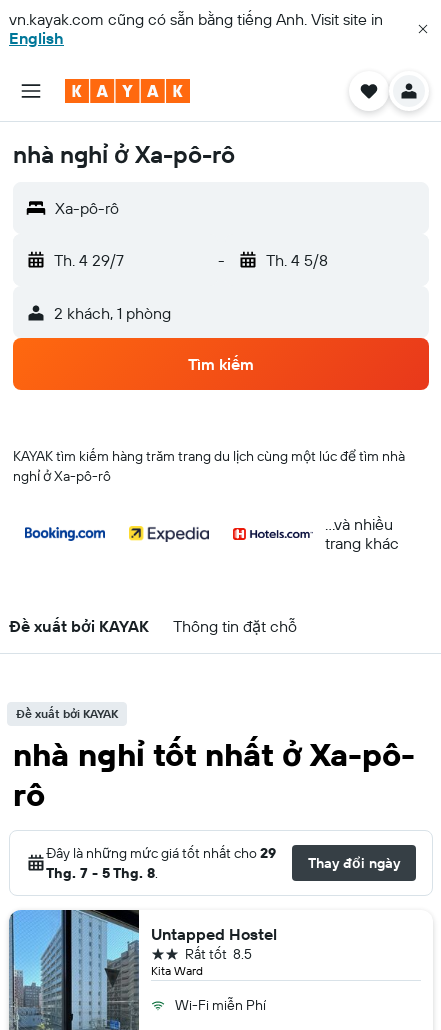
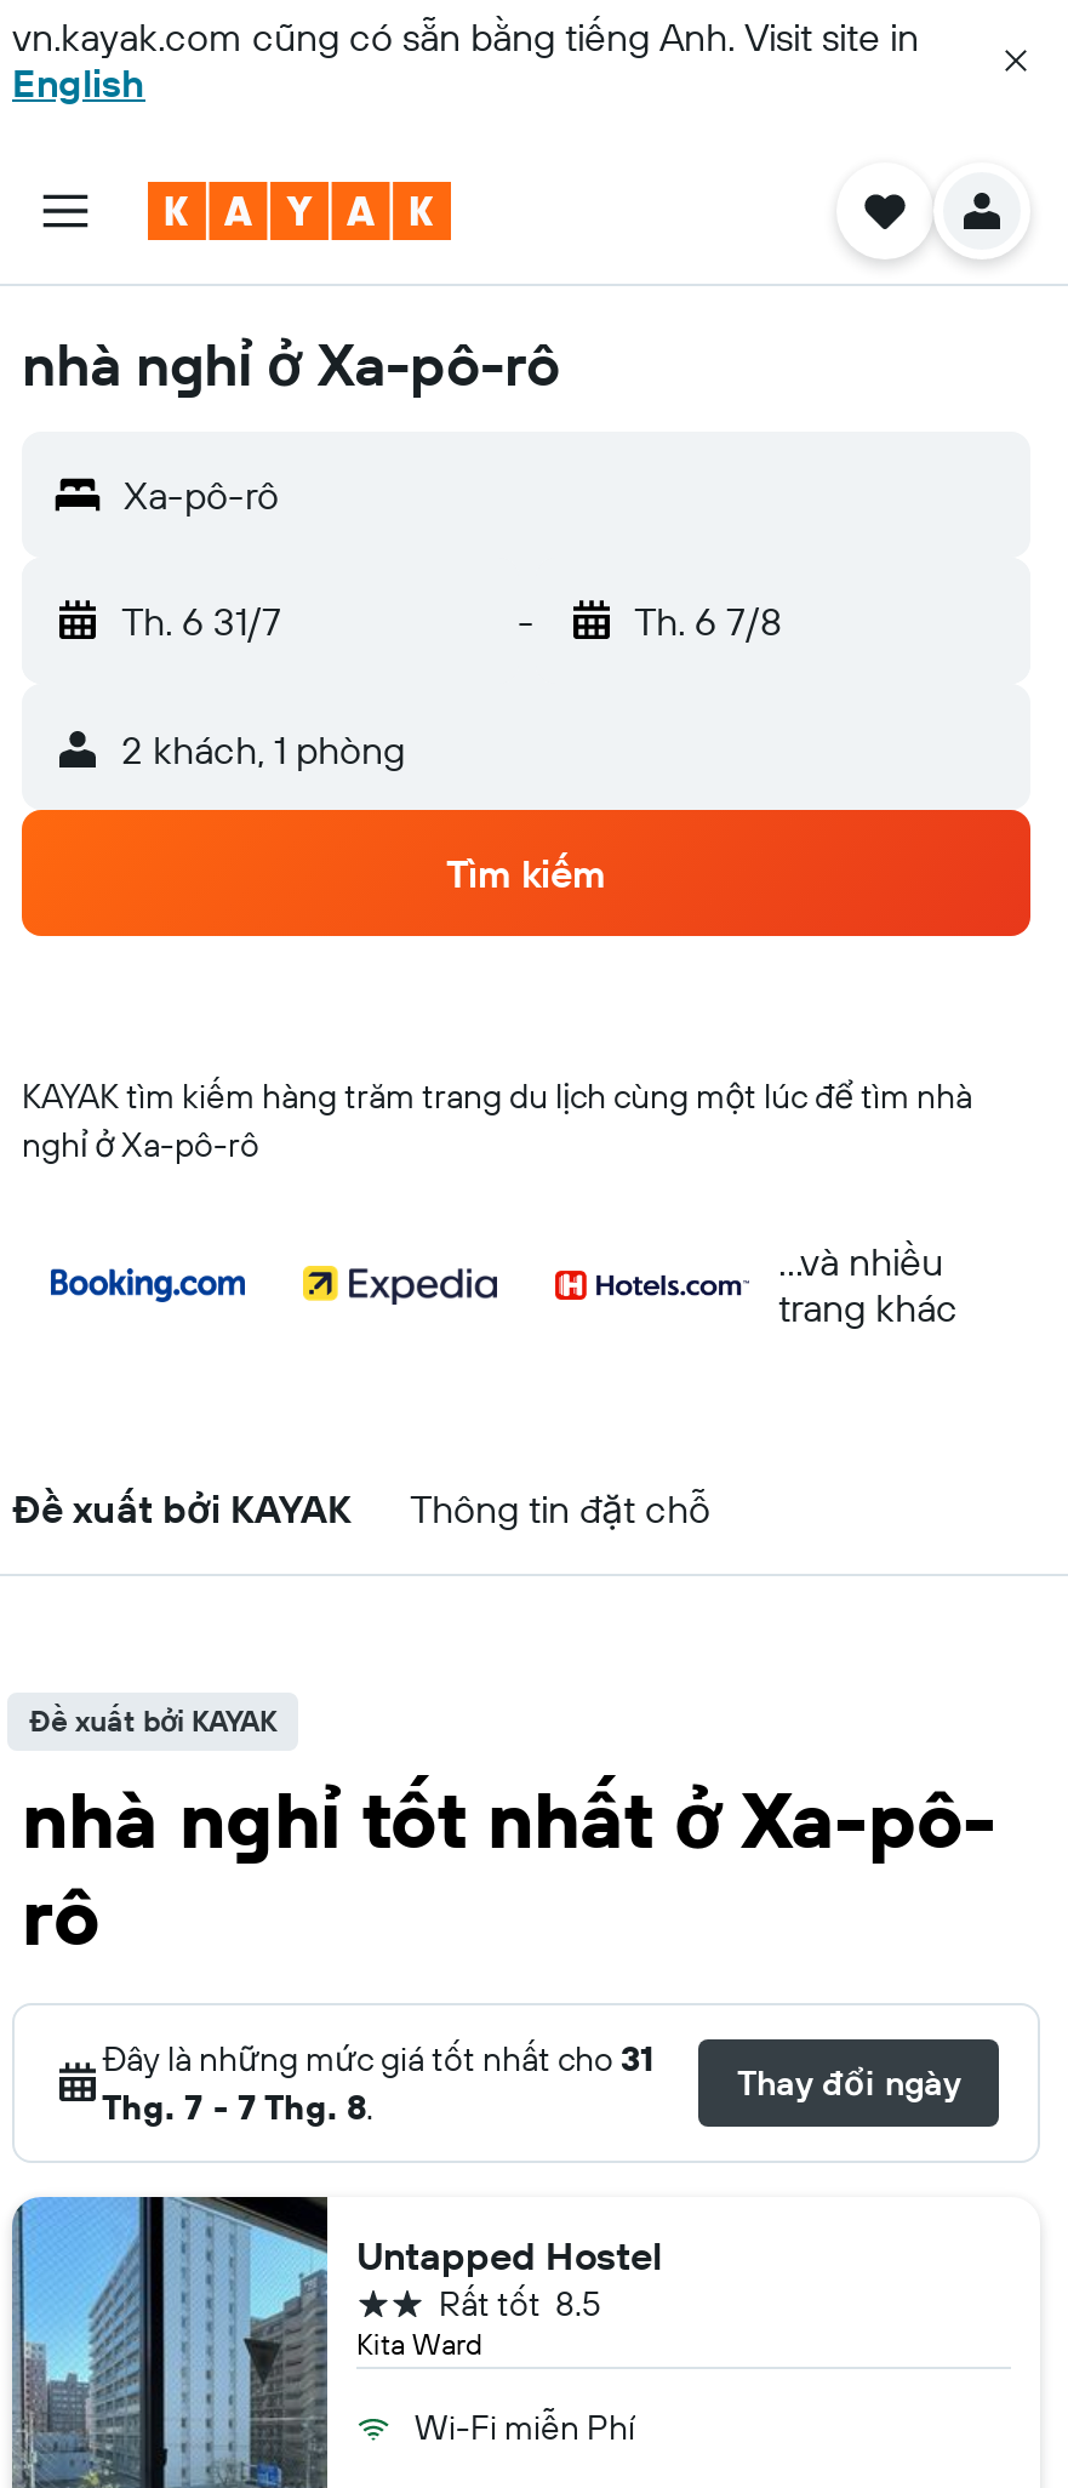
- Th. 4 29/7
+ Th. 6 31/7

- Th. 4 5/8
+ Th. 6 7/8

- Đây là những mức giá tốt nhất cho 29
+ Đây là những mức giá tốt nhất cho 31

- Thg. 7 - 5 Thg. 8.
+ Thg. 7 - 7 Thg. 8.
